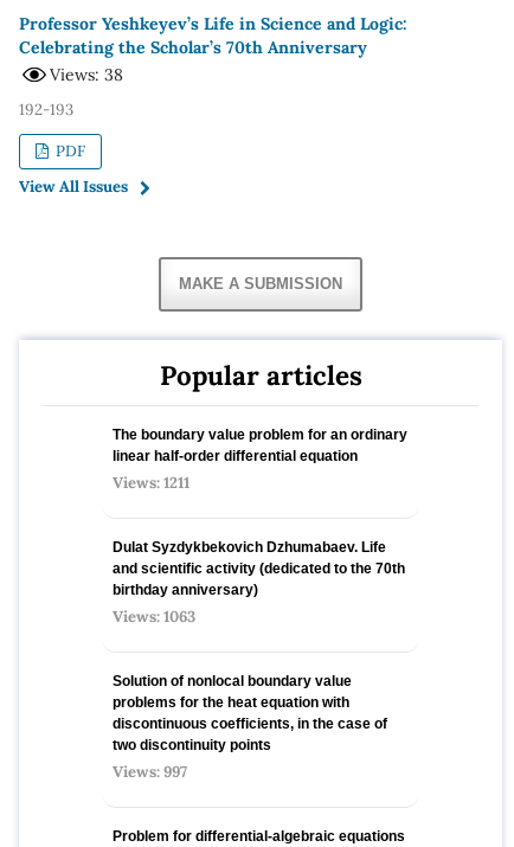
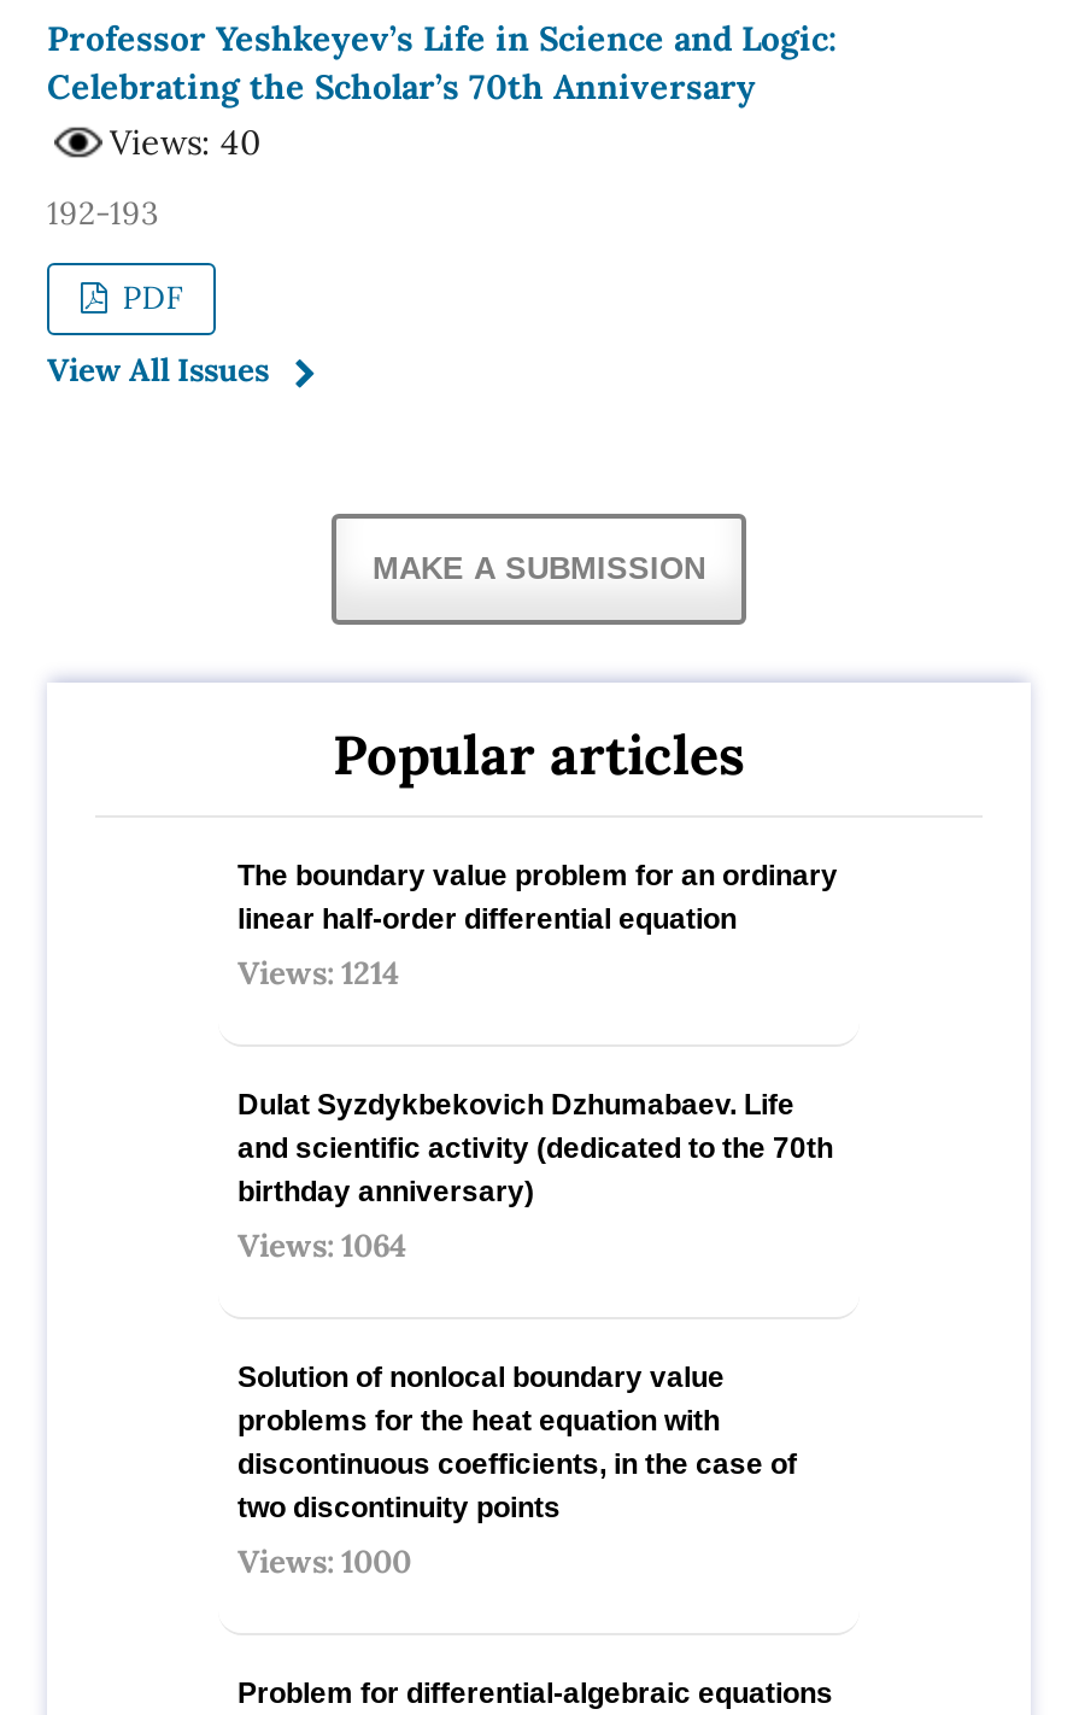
- Views: 38
+ Views: 40

- Views: 1211
+ Views: 1214

- Views: 1063
+ Views: 1064

- Views: 997
+ Views: 1000
